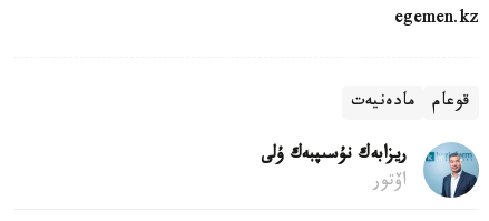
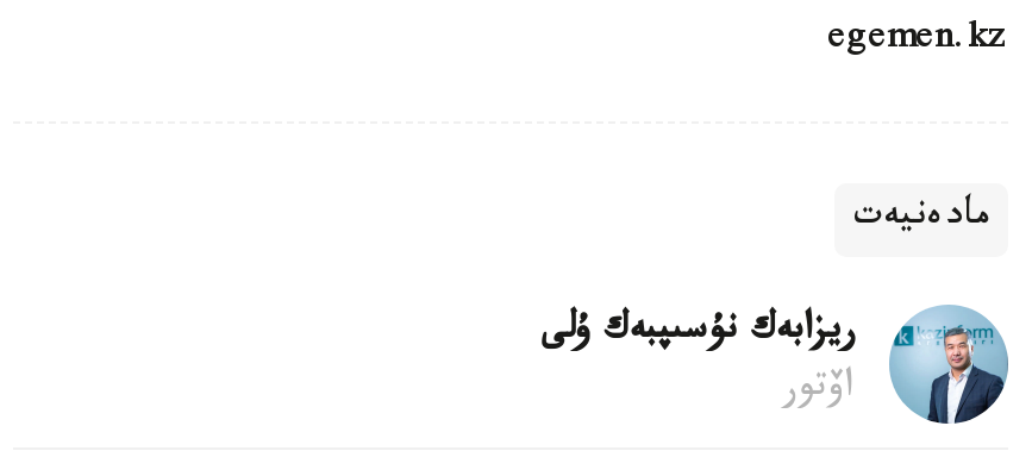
- قوعام
